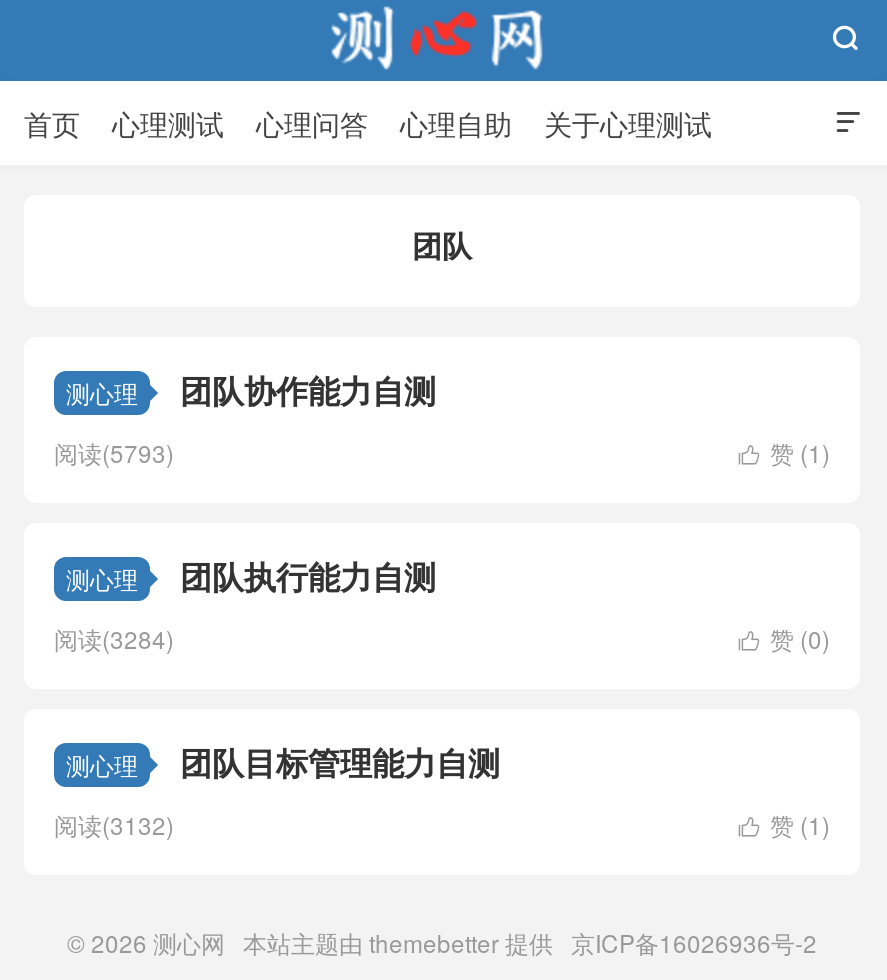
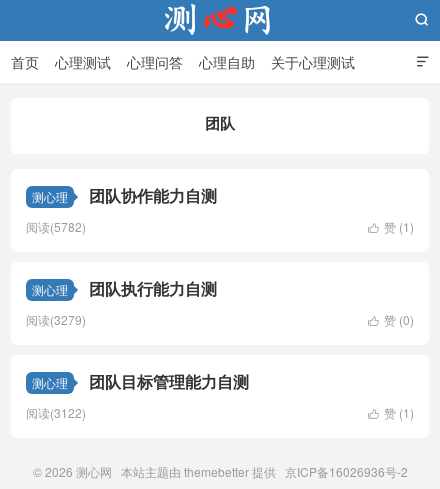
- 阅读(5793)
+ 阅读(5782)

- 阅读(3284)
+ 阅读(3279)

- 阅读(3132)
+ 阅读(3122)
